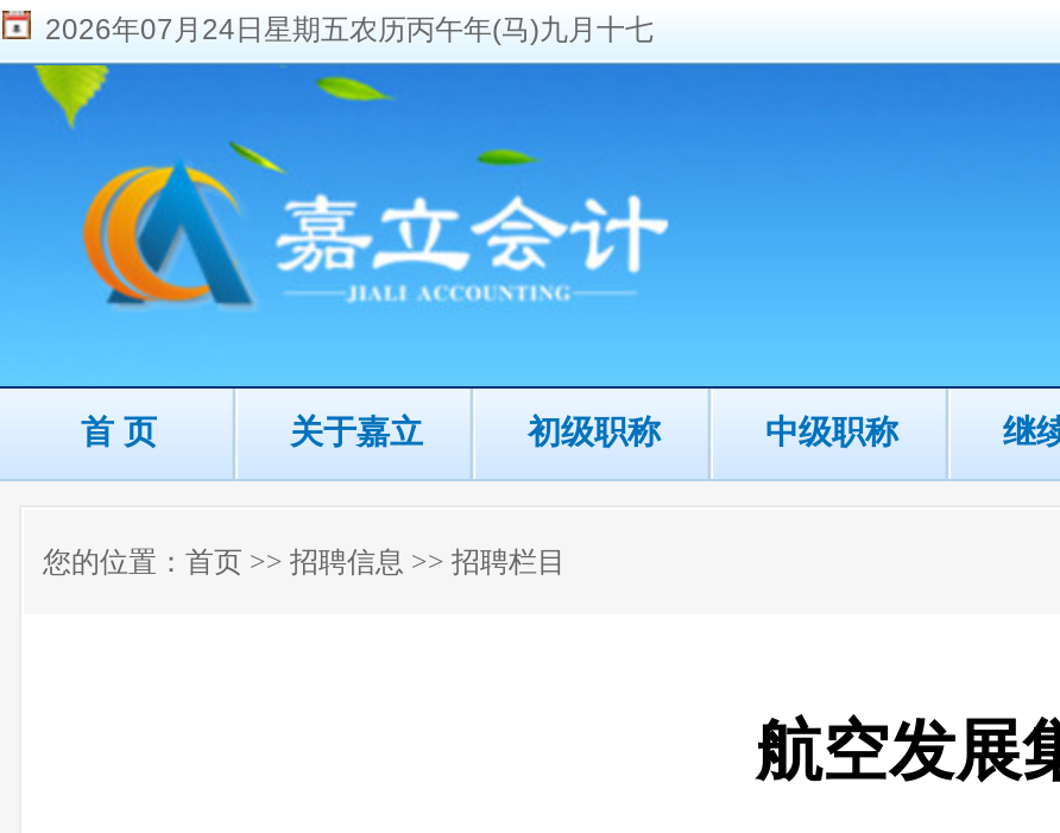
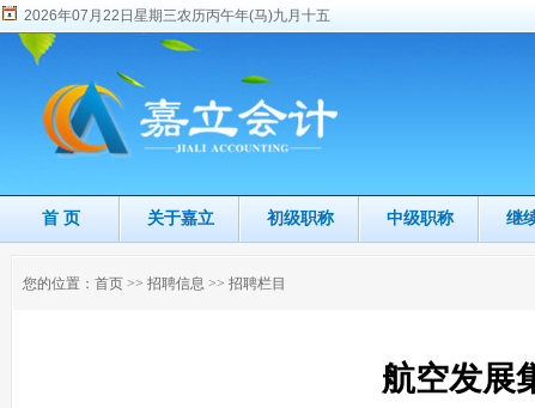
- 2026年07月24日星期五农历丙午年(马)九月十七
+ 2026年07月22日星期三农历丙午年(马)九月十五
